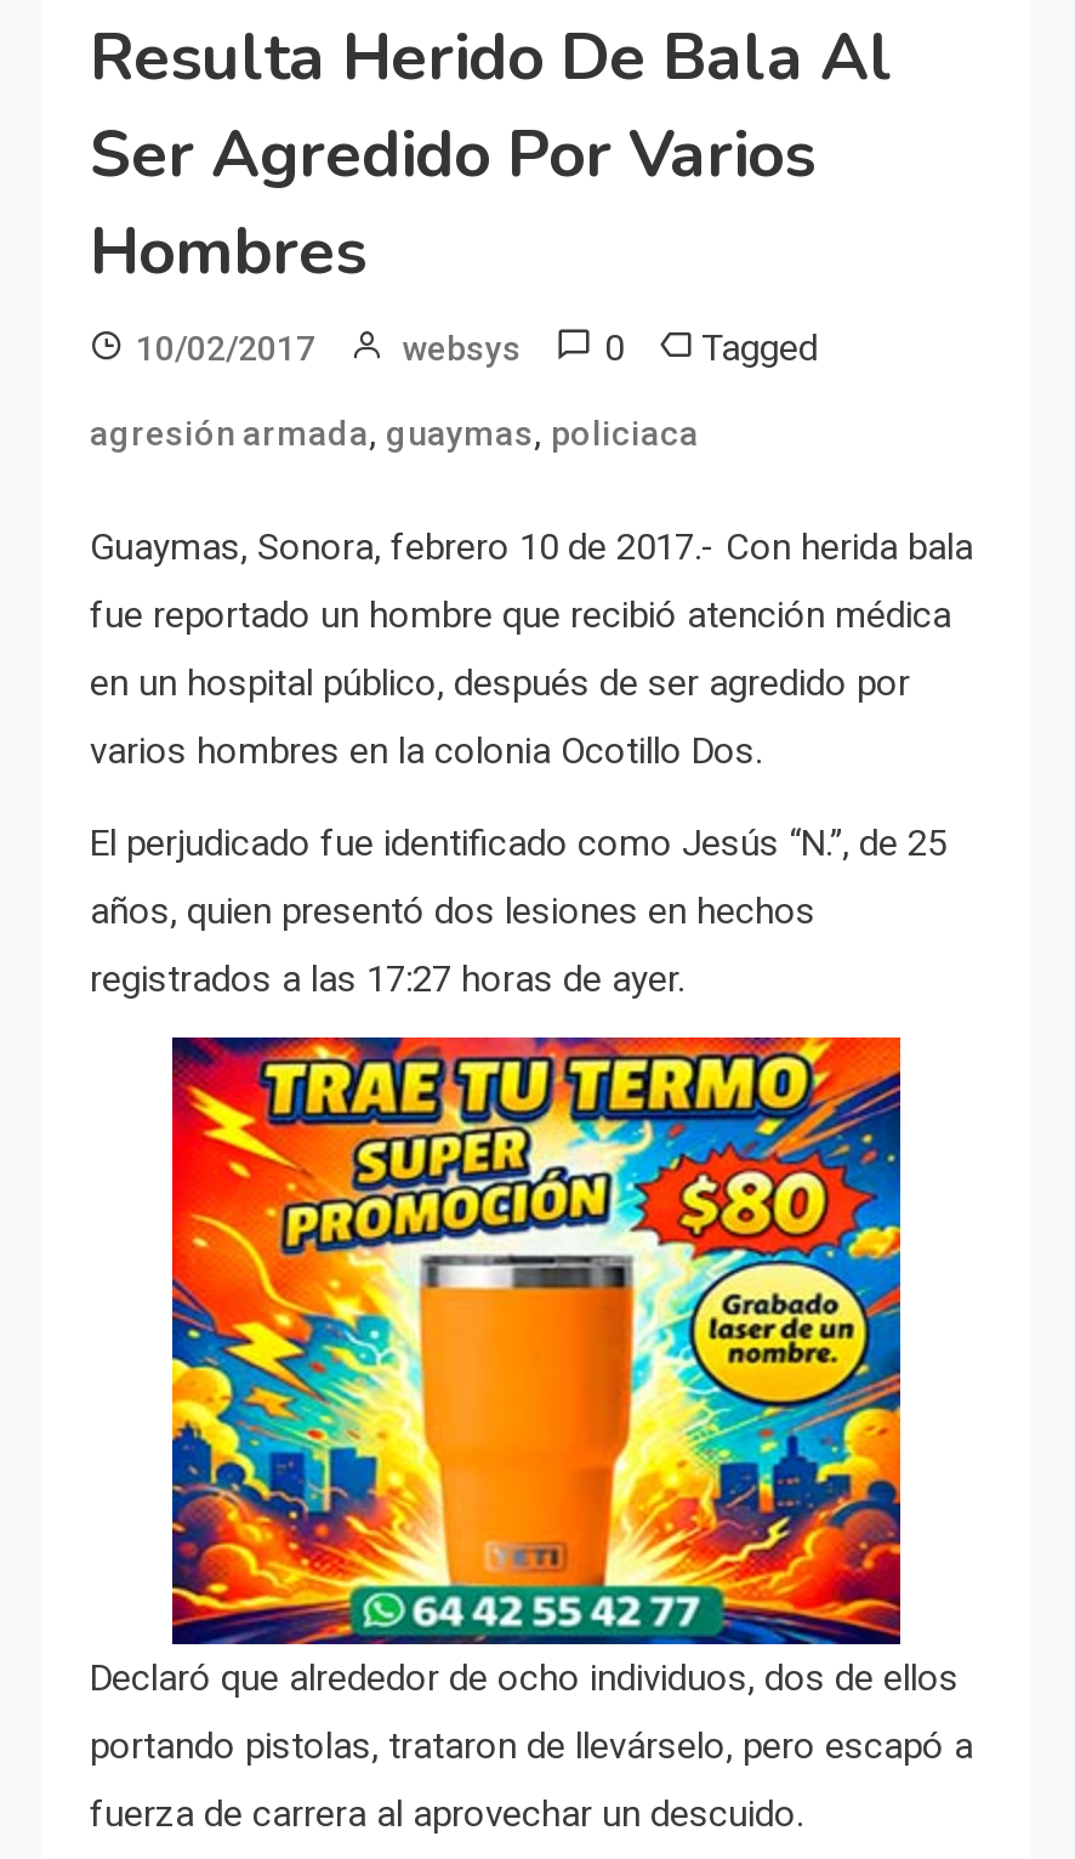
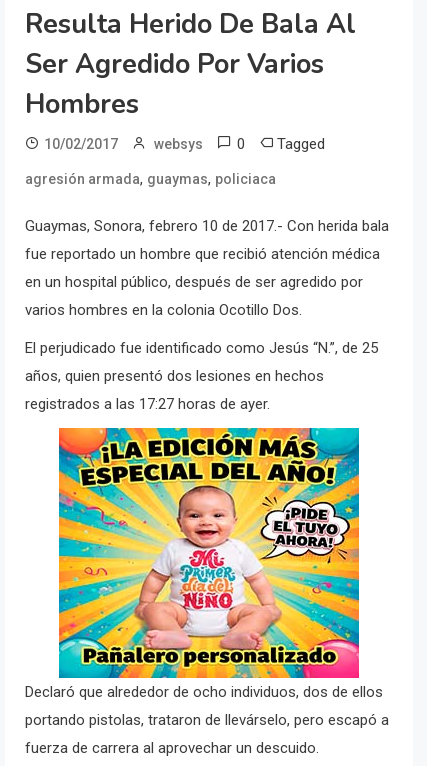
- [image]
+ [image]
